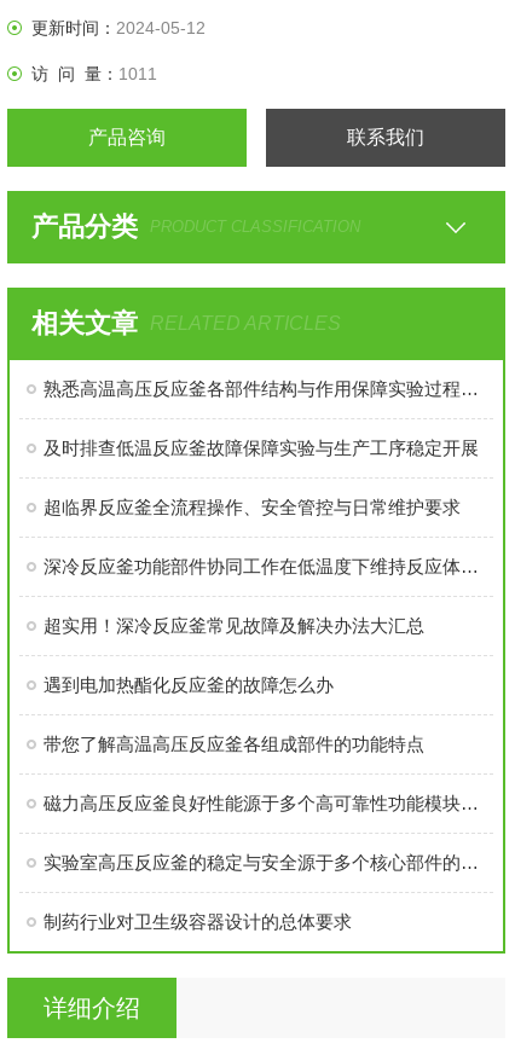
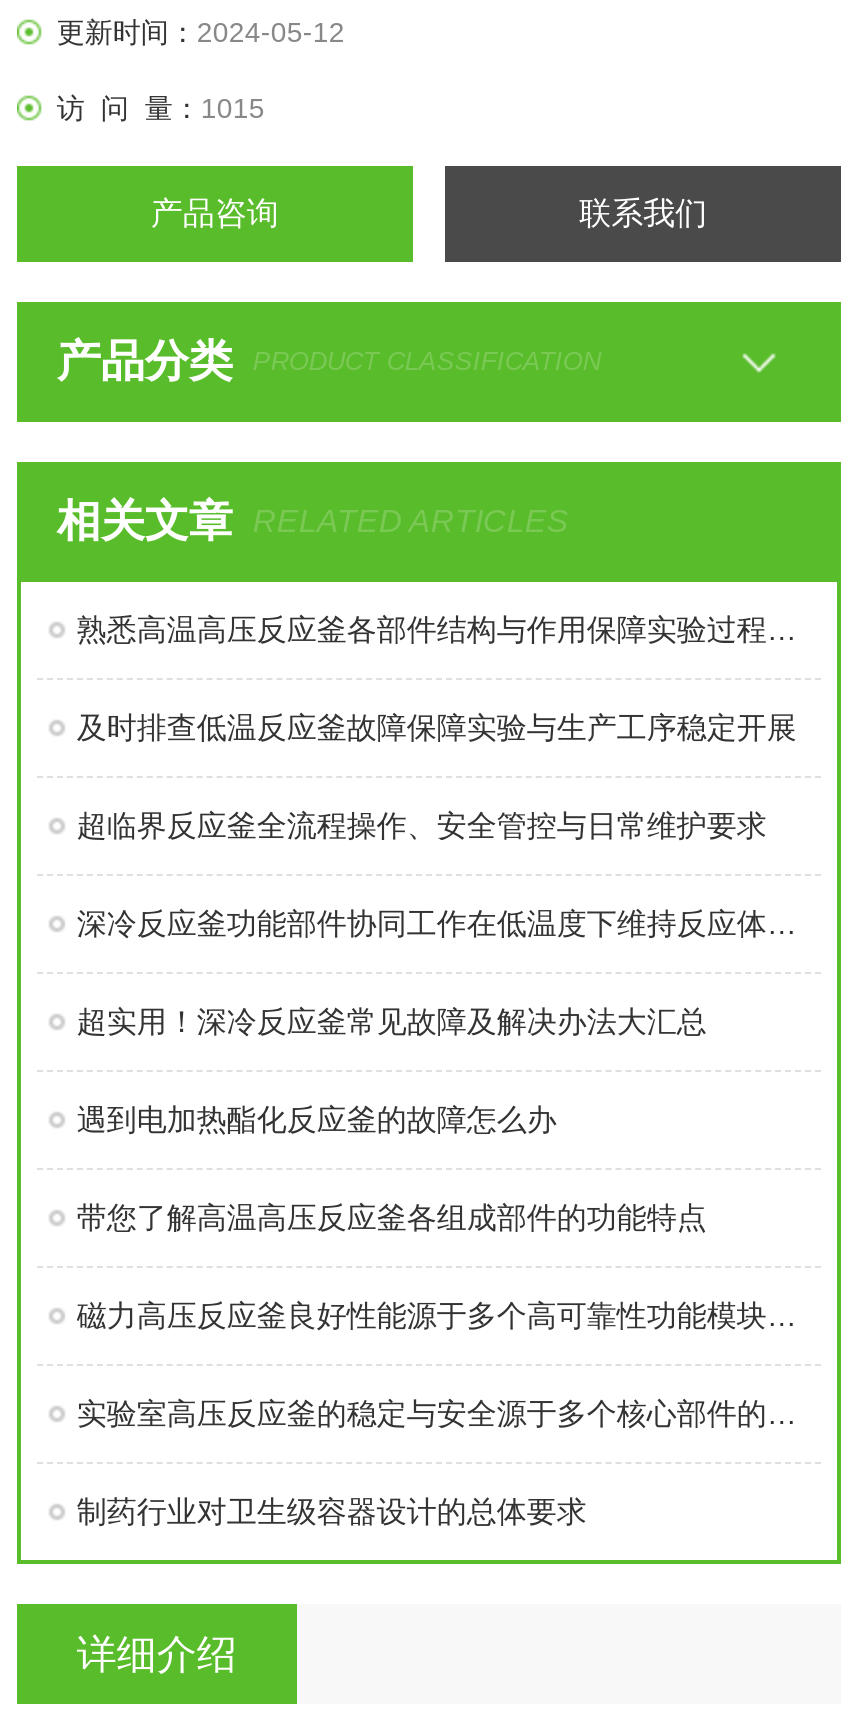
- 访 问 量：1011
+ 访 问 量：1015
